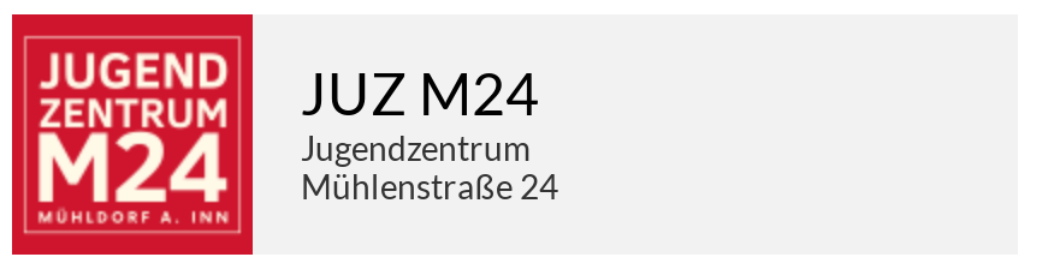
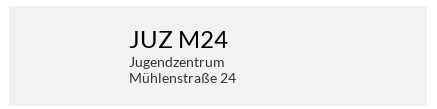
- [image]
